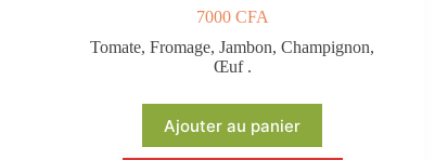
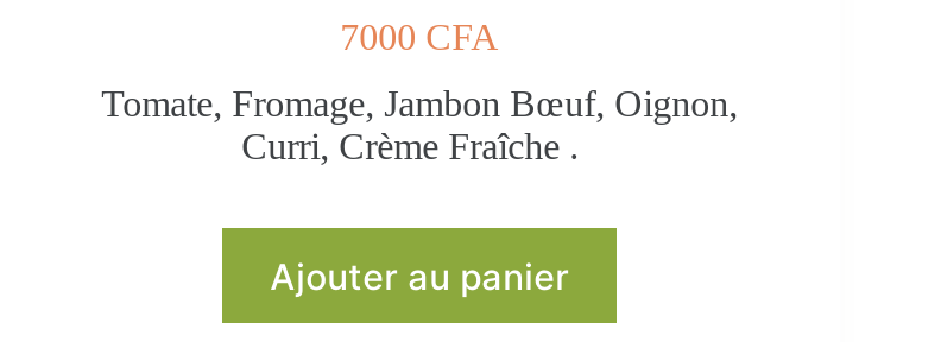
- Tomate, Fromage, Jambon, Champignon,
- Œuf .
+ Tomate, Fromage, Jambon Bœuf, Oignon,
+ Curri, Crème Fraîche .
